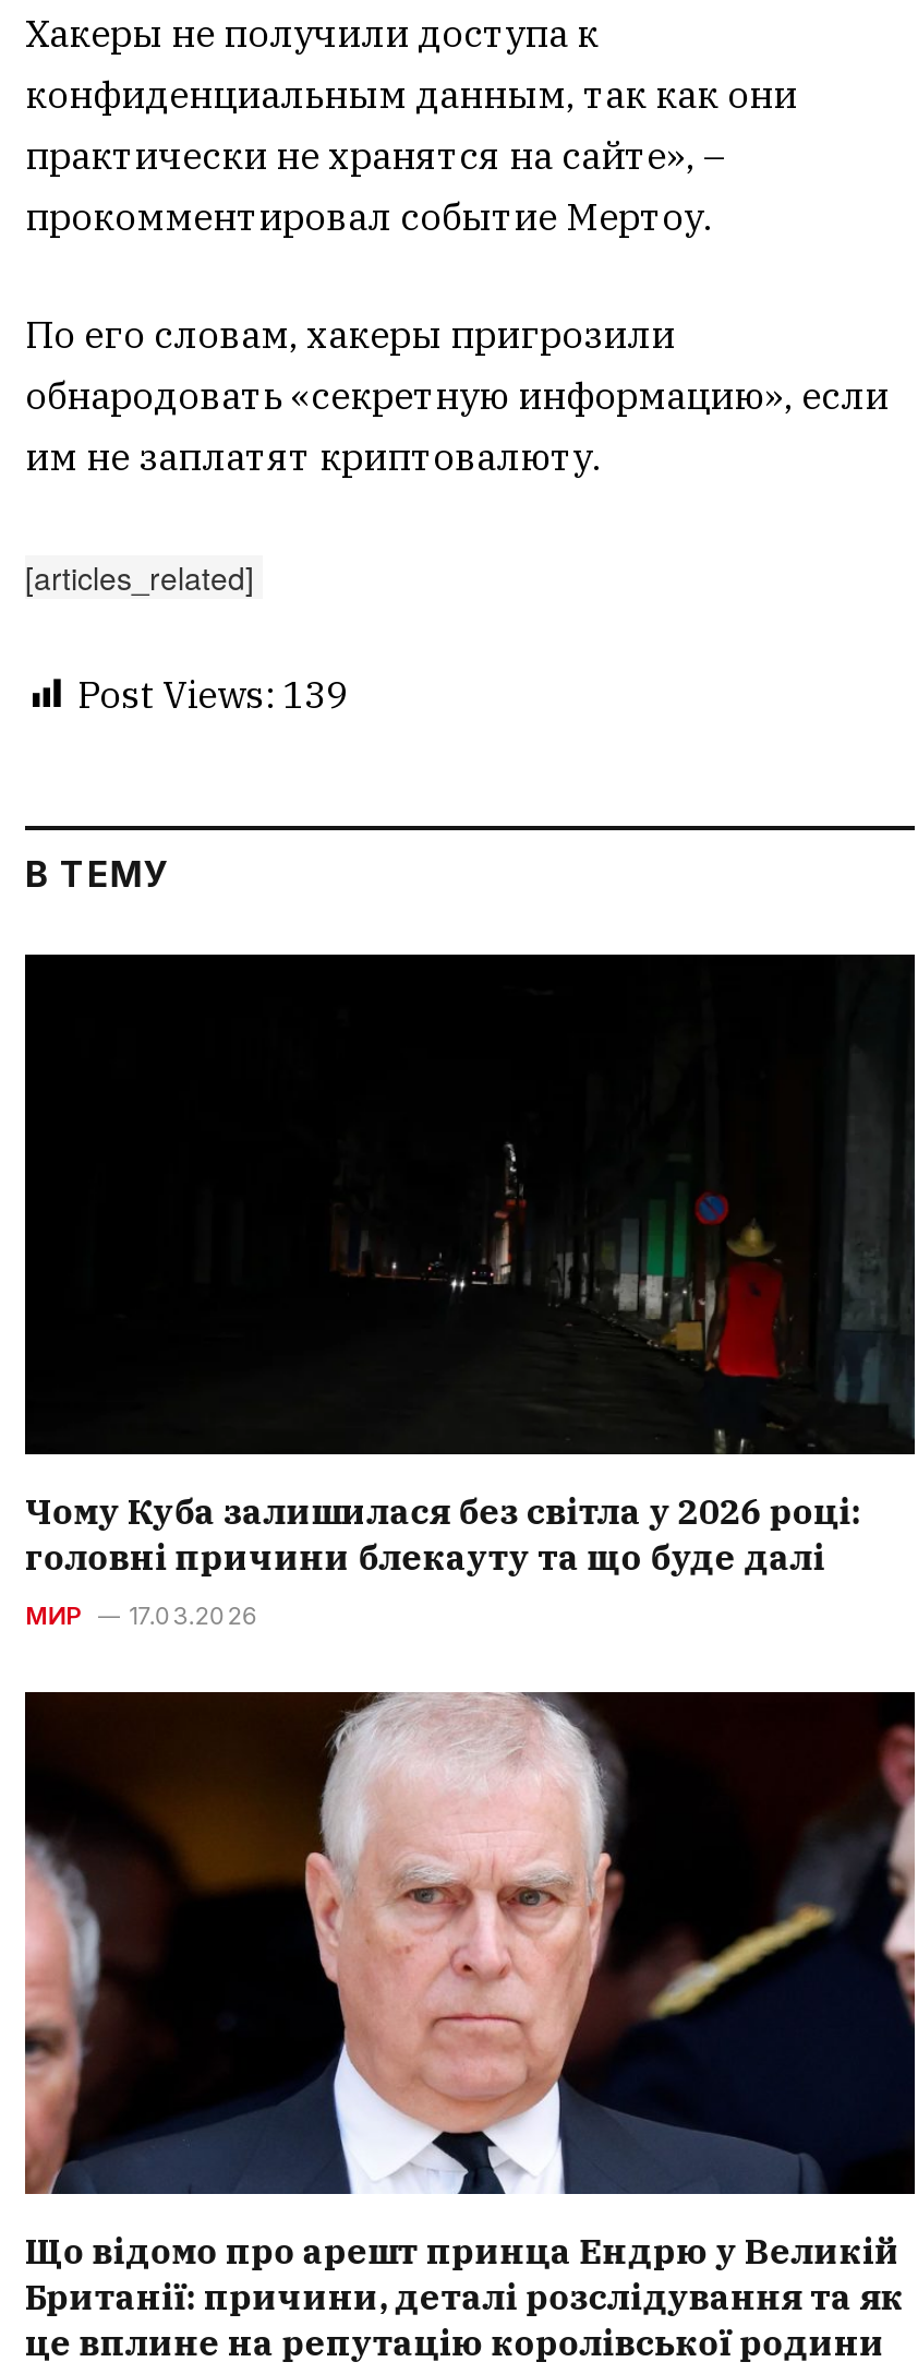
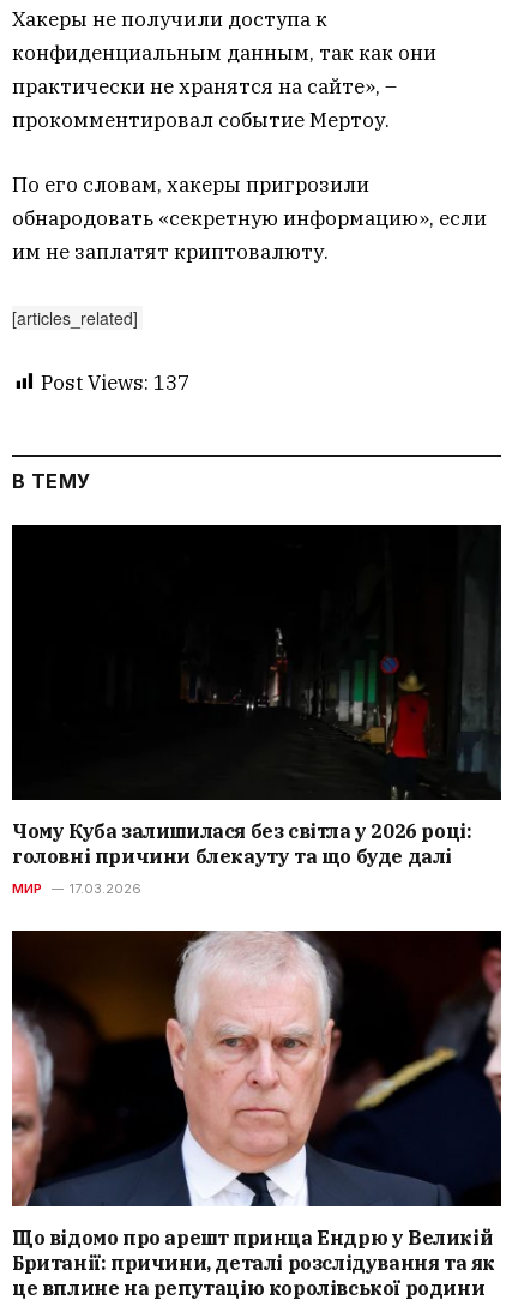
- Post Views: 139
+ Post Views: 137
